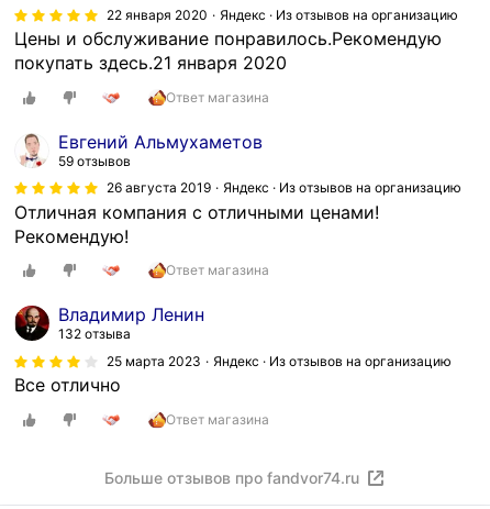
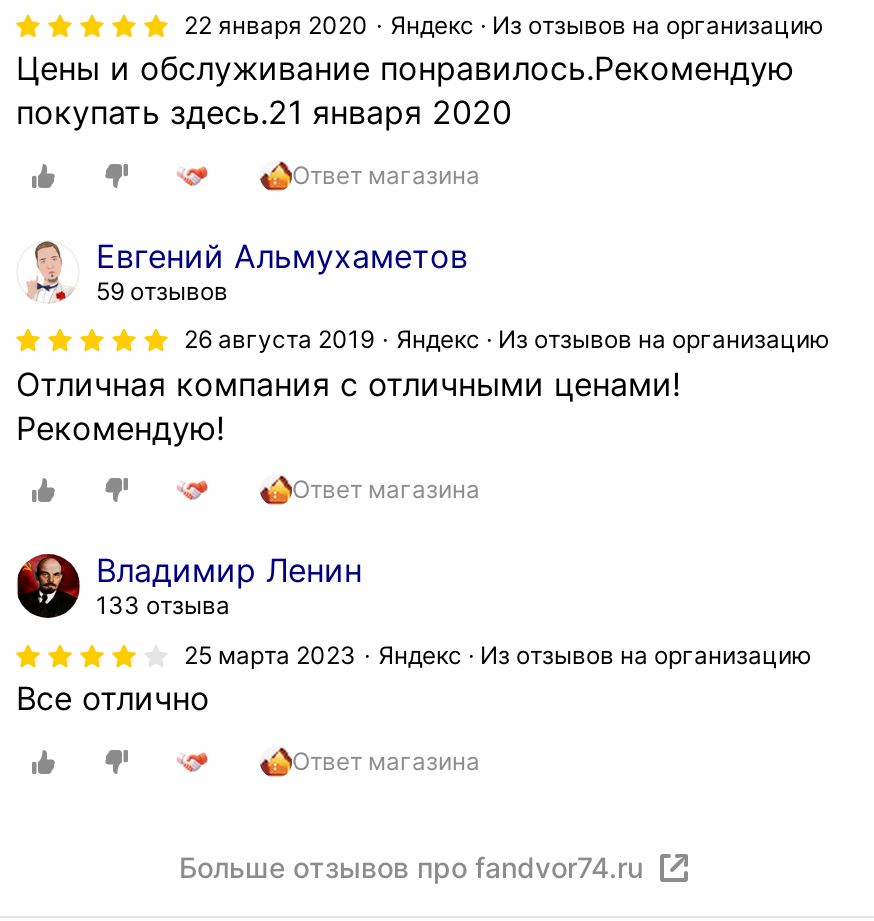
- 132 отзыва
+ 133 отзыва
